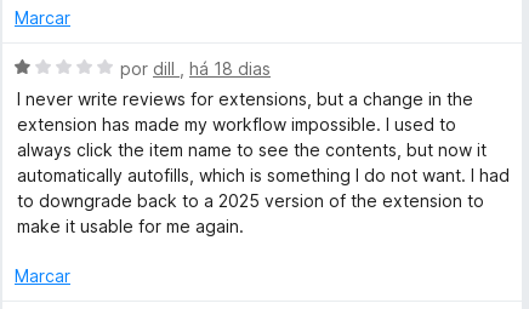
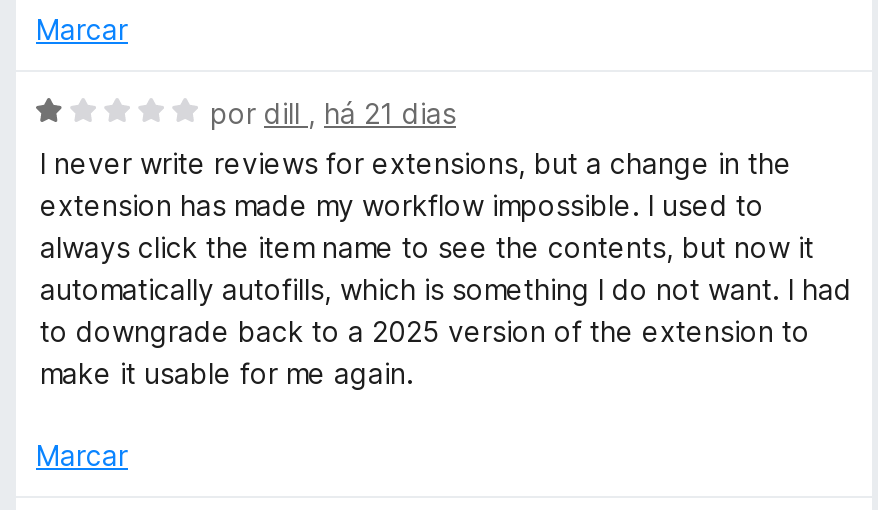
- por dill, há 18 dias
+ por dill, há 21 dias
